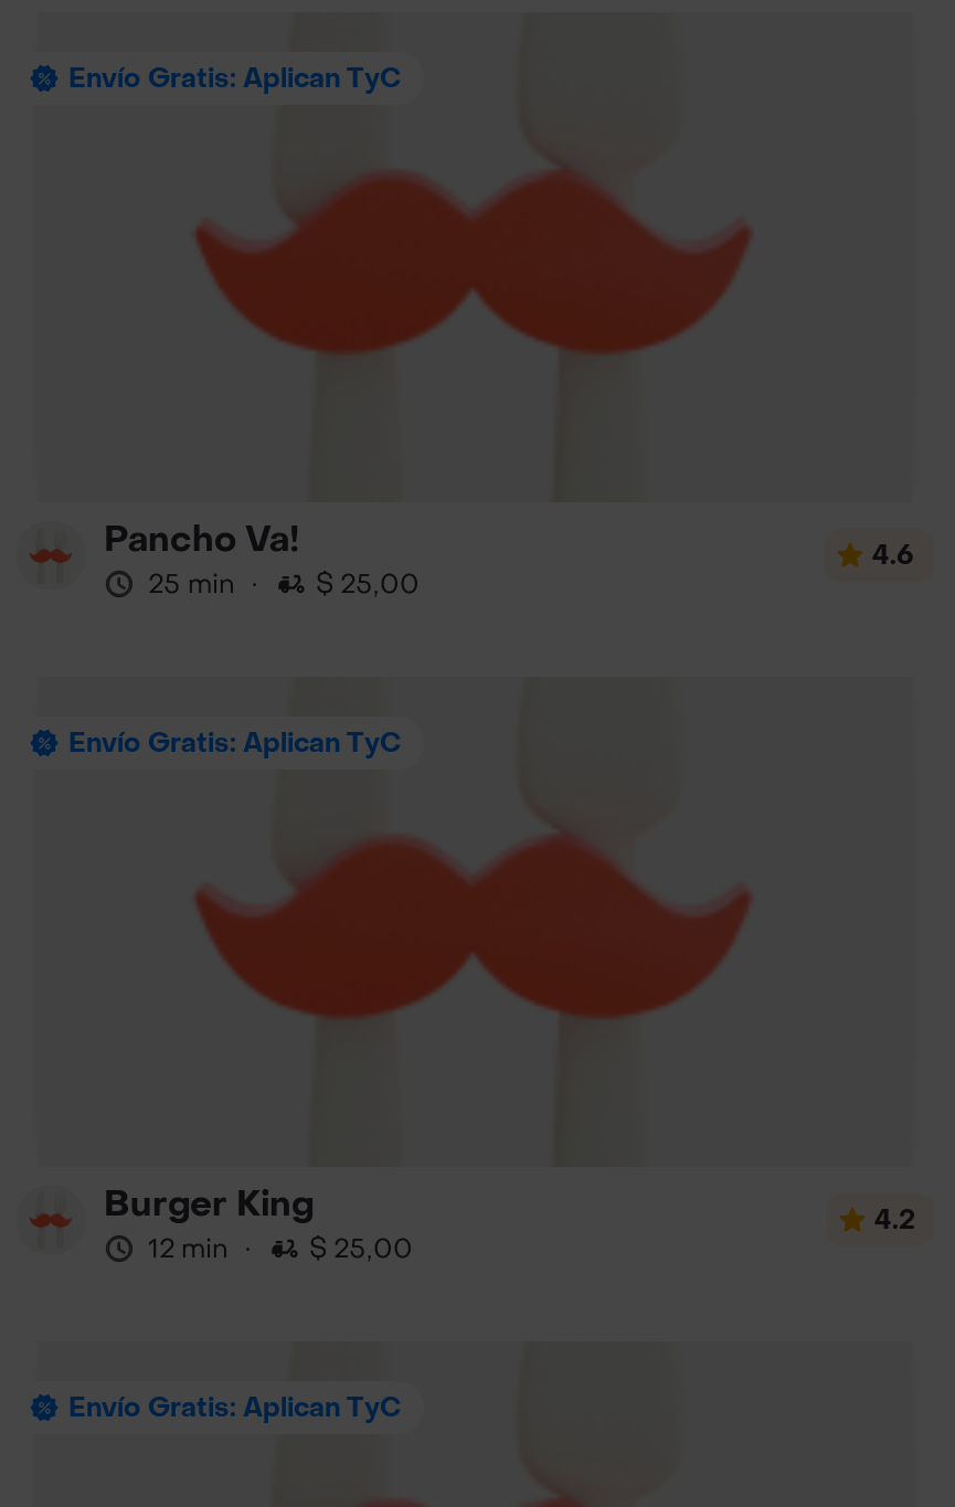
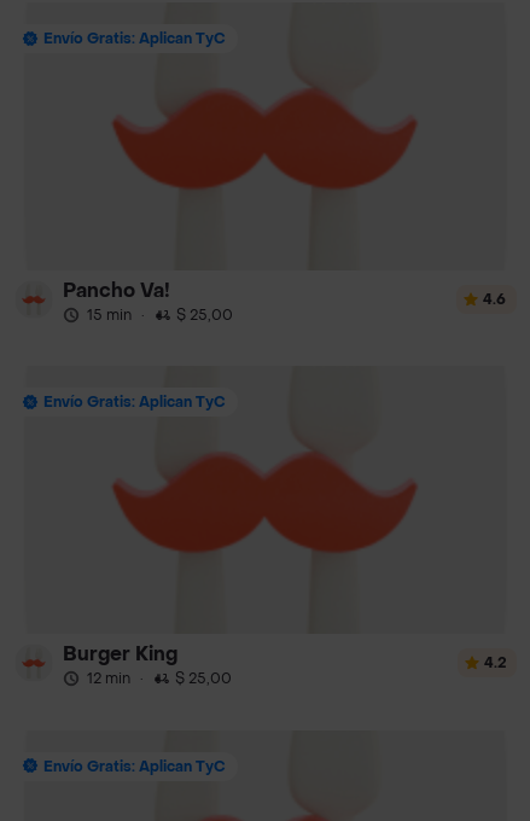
- 25 min · $ 25,00
+ 15 min · $ 25,00
